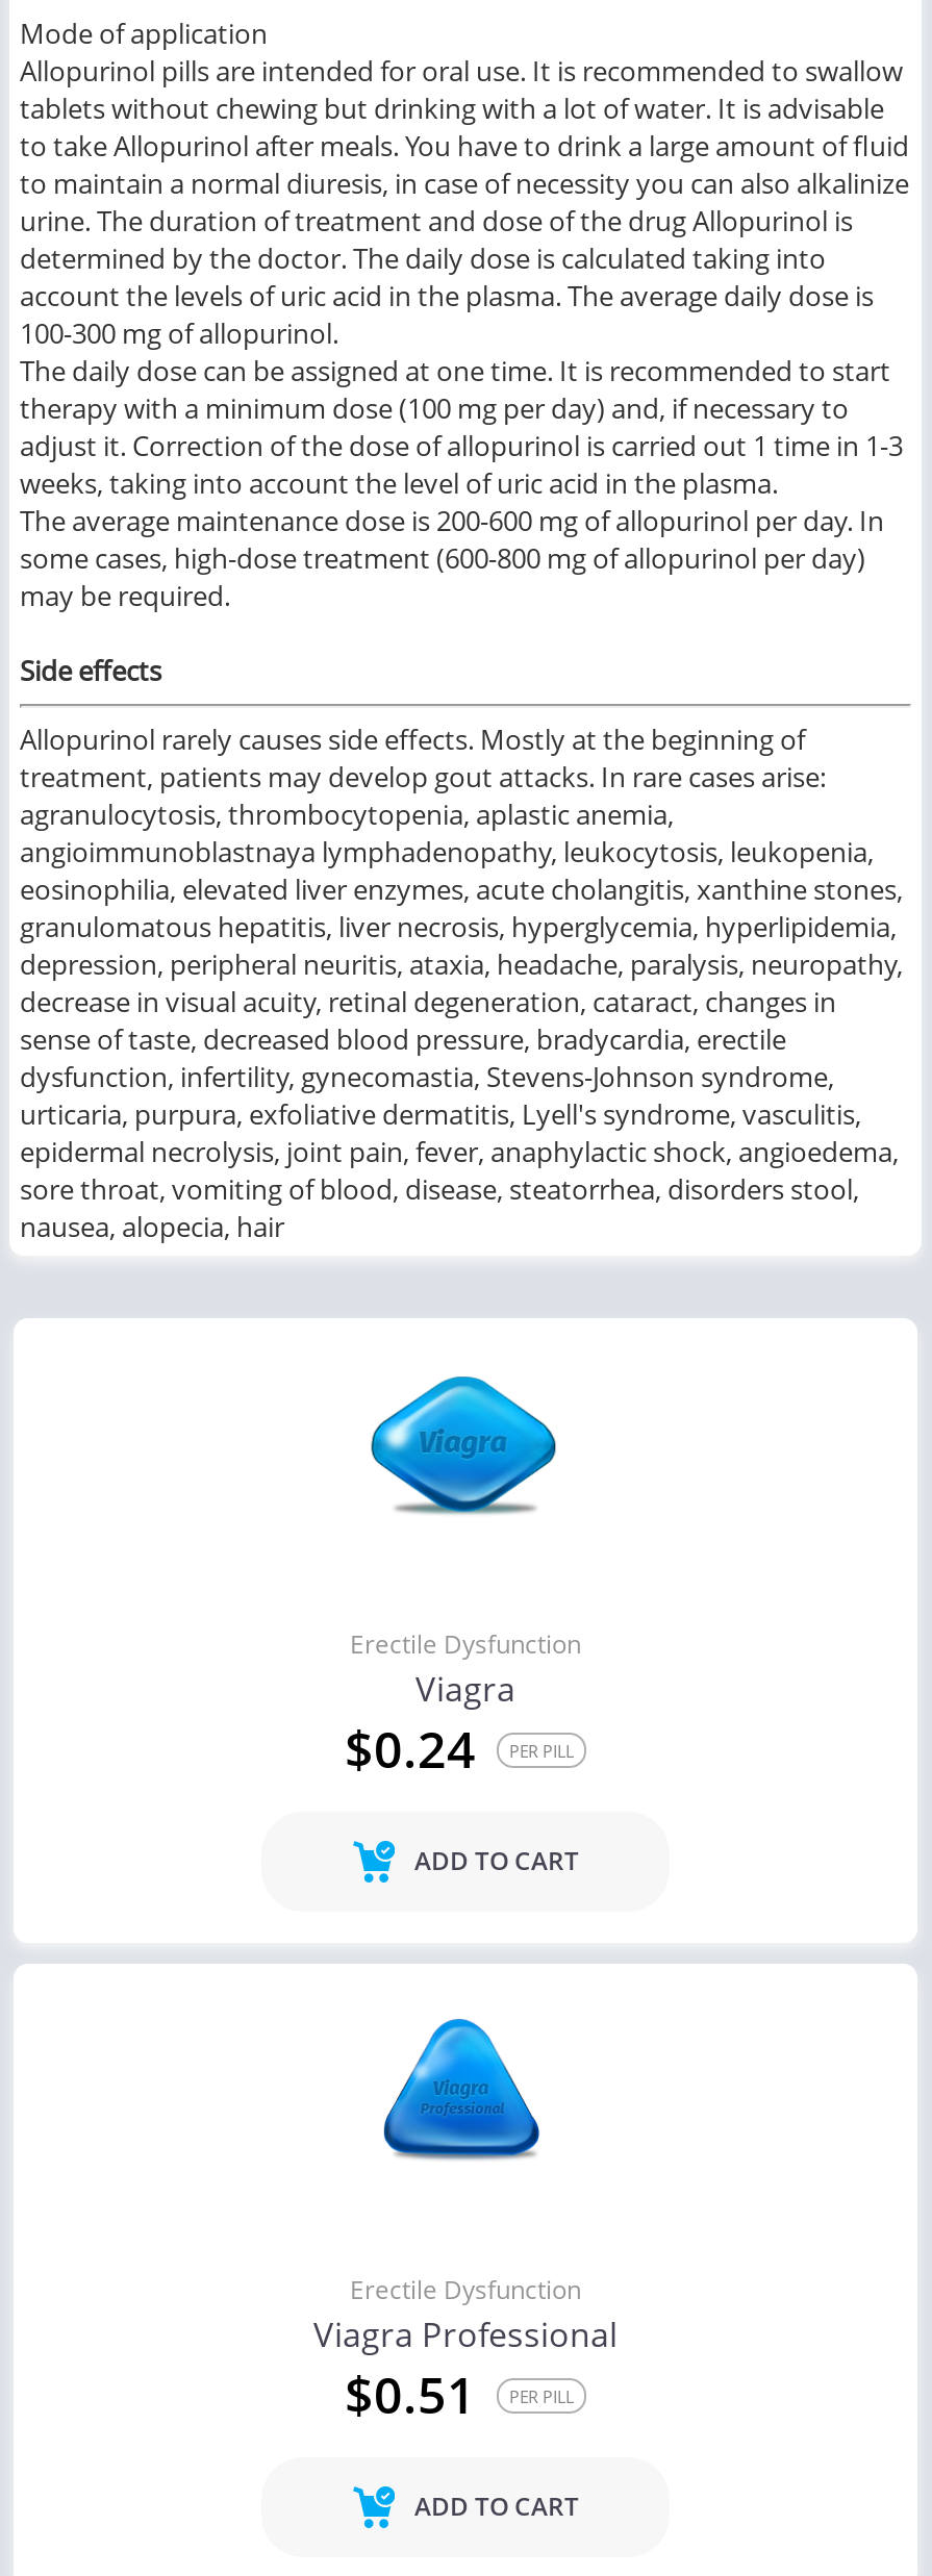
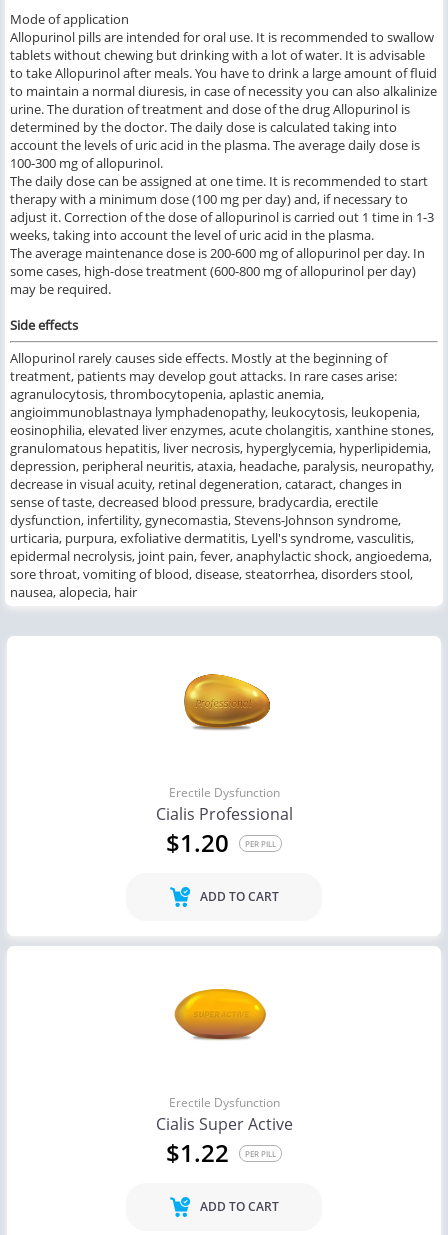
- [image]
+ [image]

- Viagra
- $0.24
+ Cialis Professional
+ $1.20

- [image]
+ [image]

- Viagra Professional
- $0.51
+ Cialis Super Active
+ $1.22
